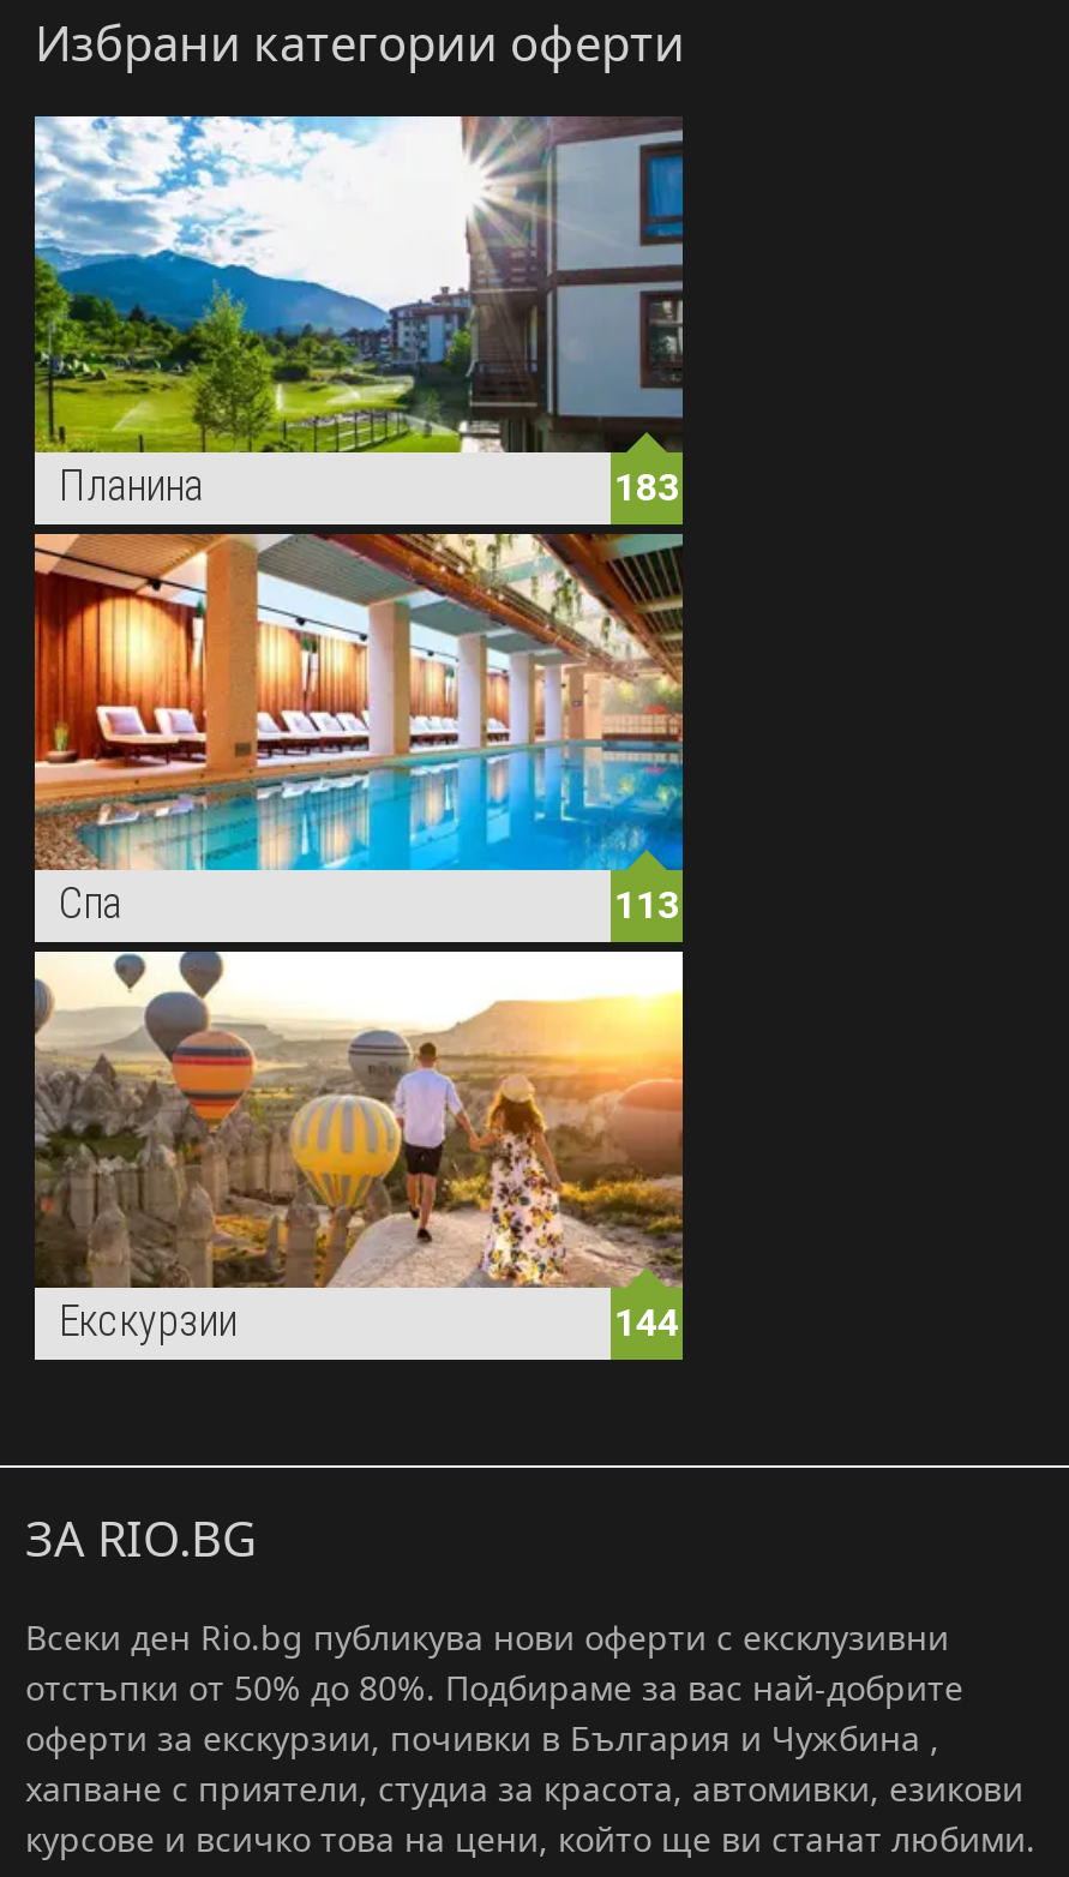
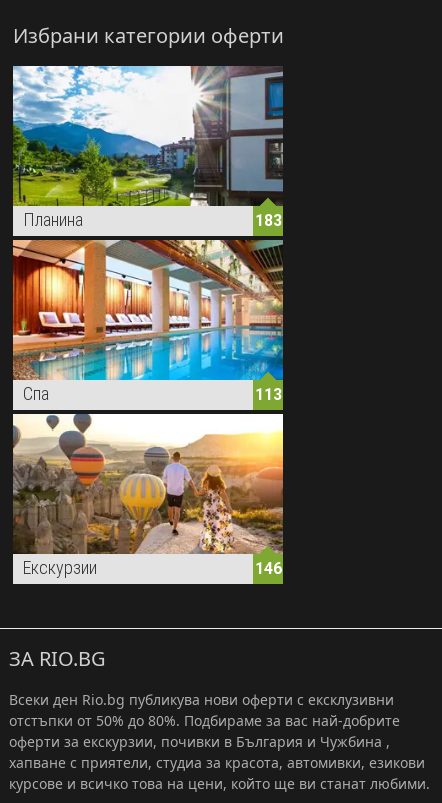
- 144
+ 146
